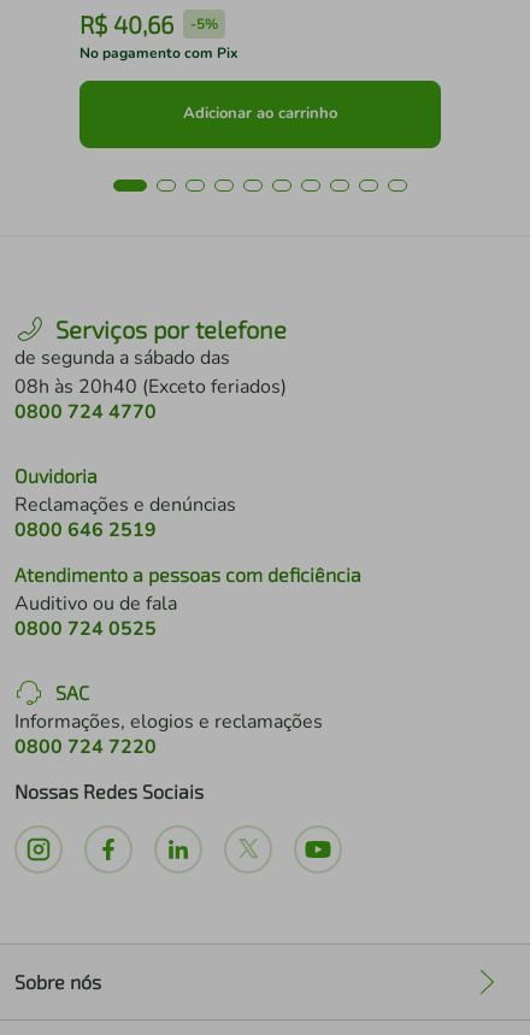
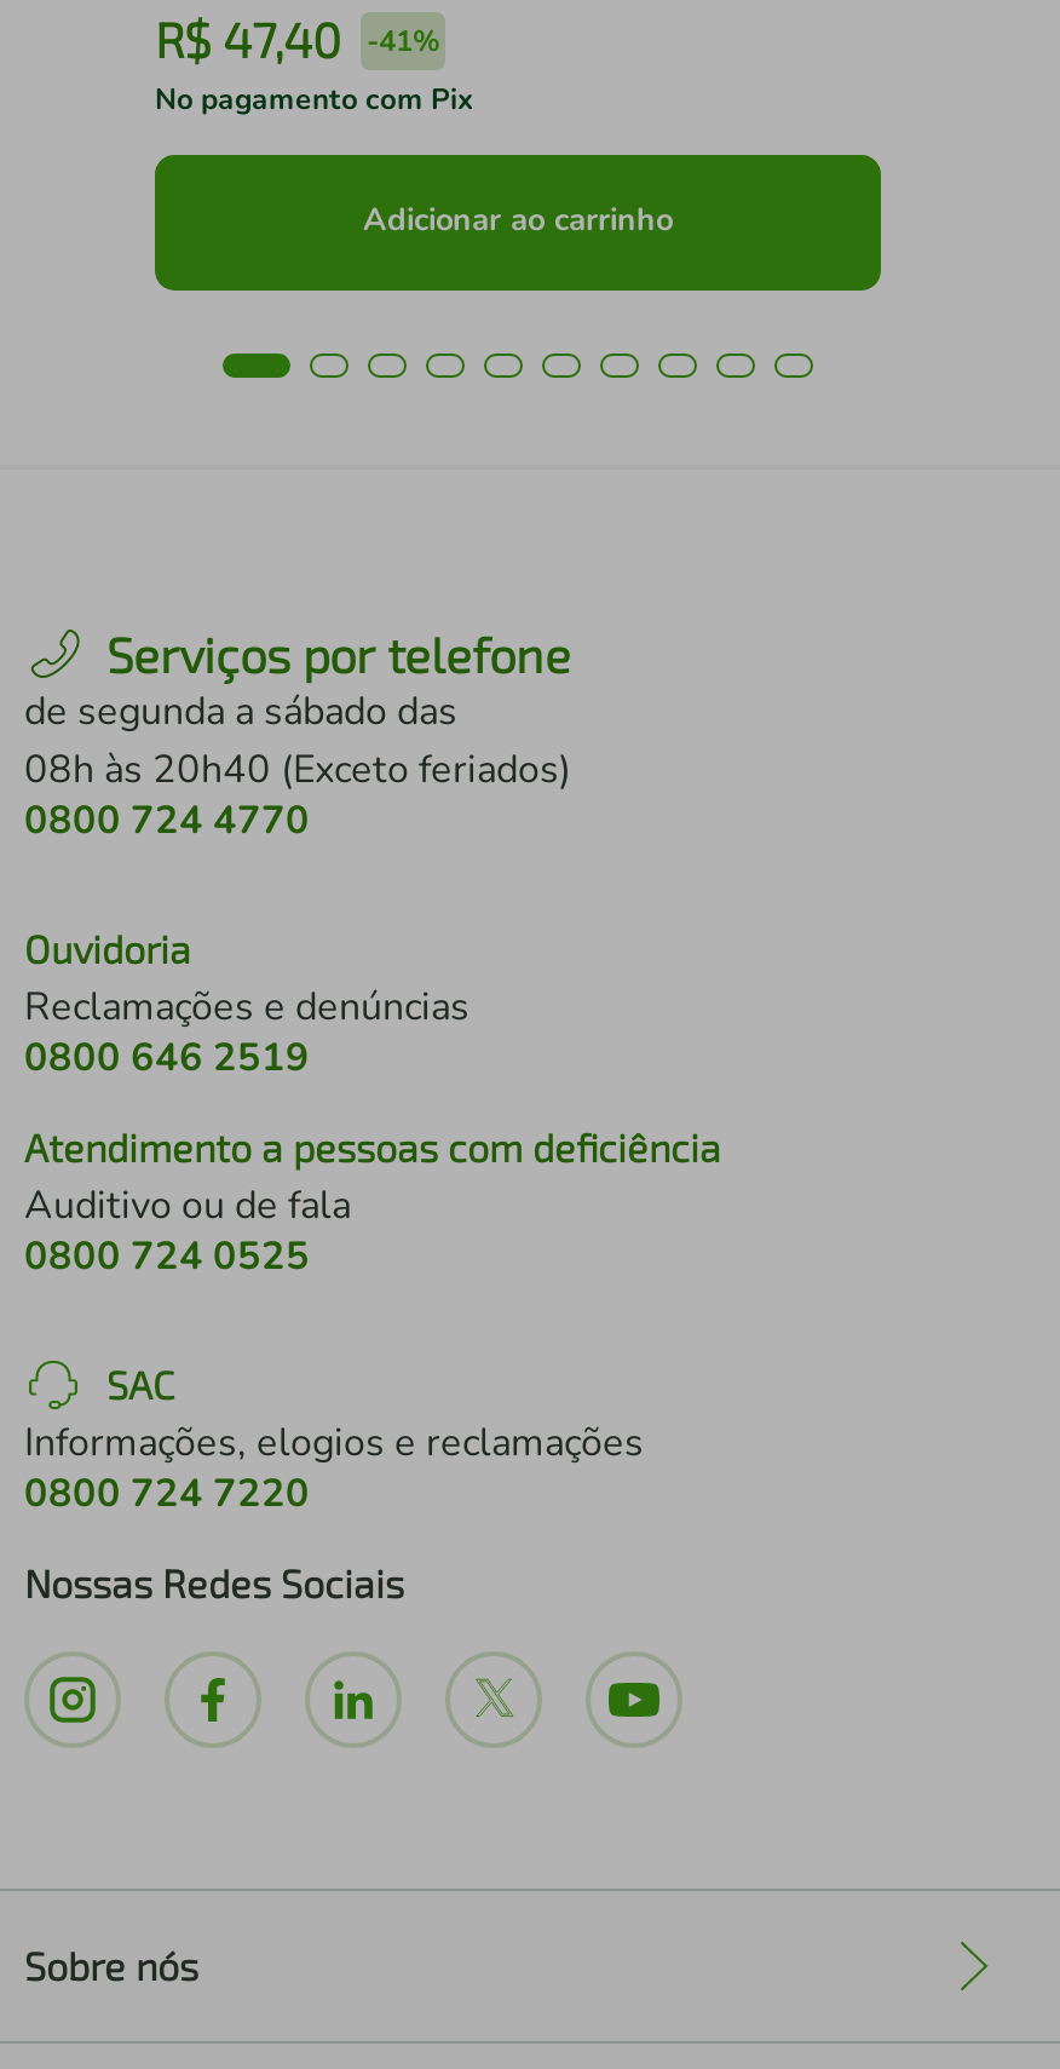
- R$ 40,66
- -5%
+ R$ 47,40
+ -41%
